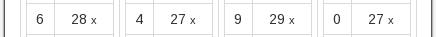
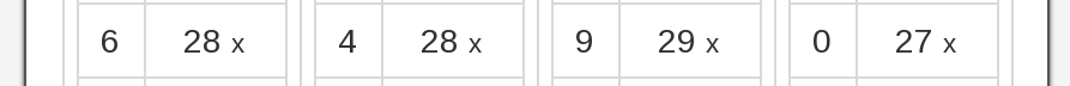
- 4 27 x
+ 4 28 x
